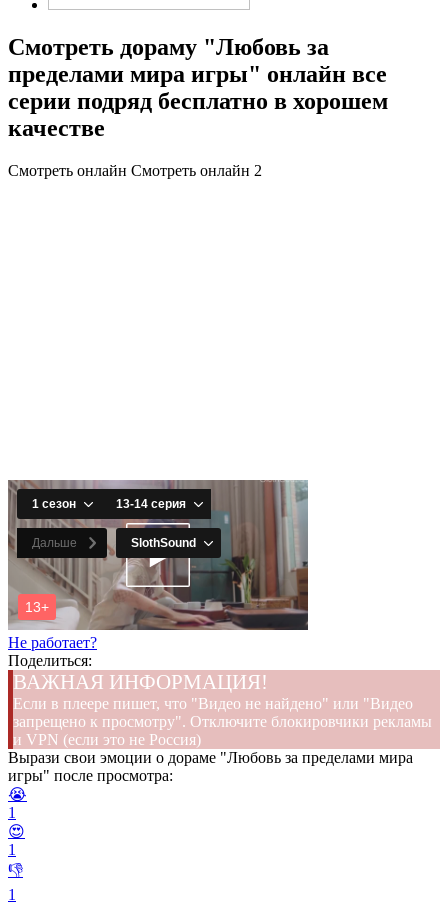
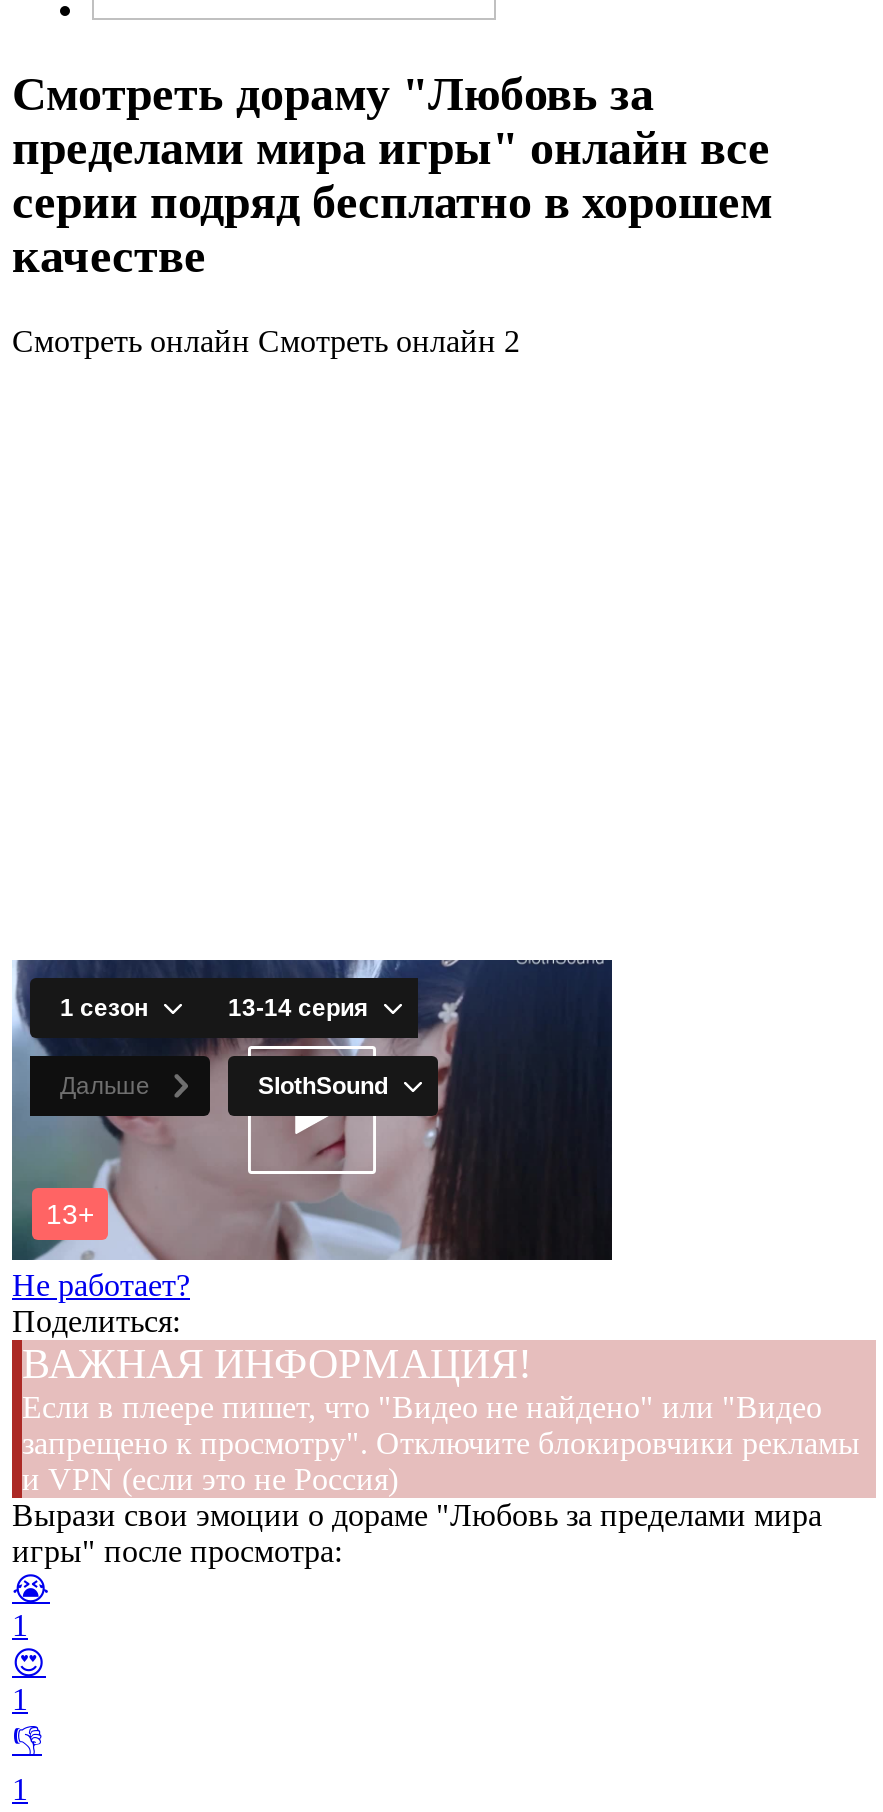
- [image]
+ [image]
